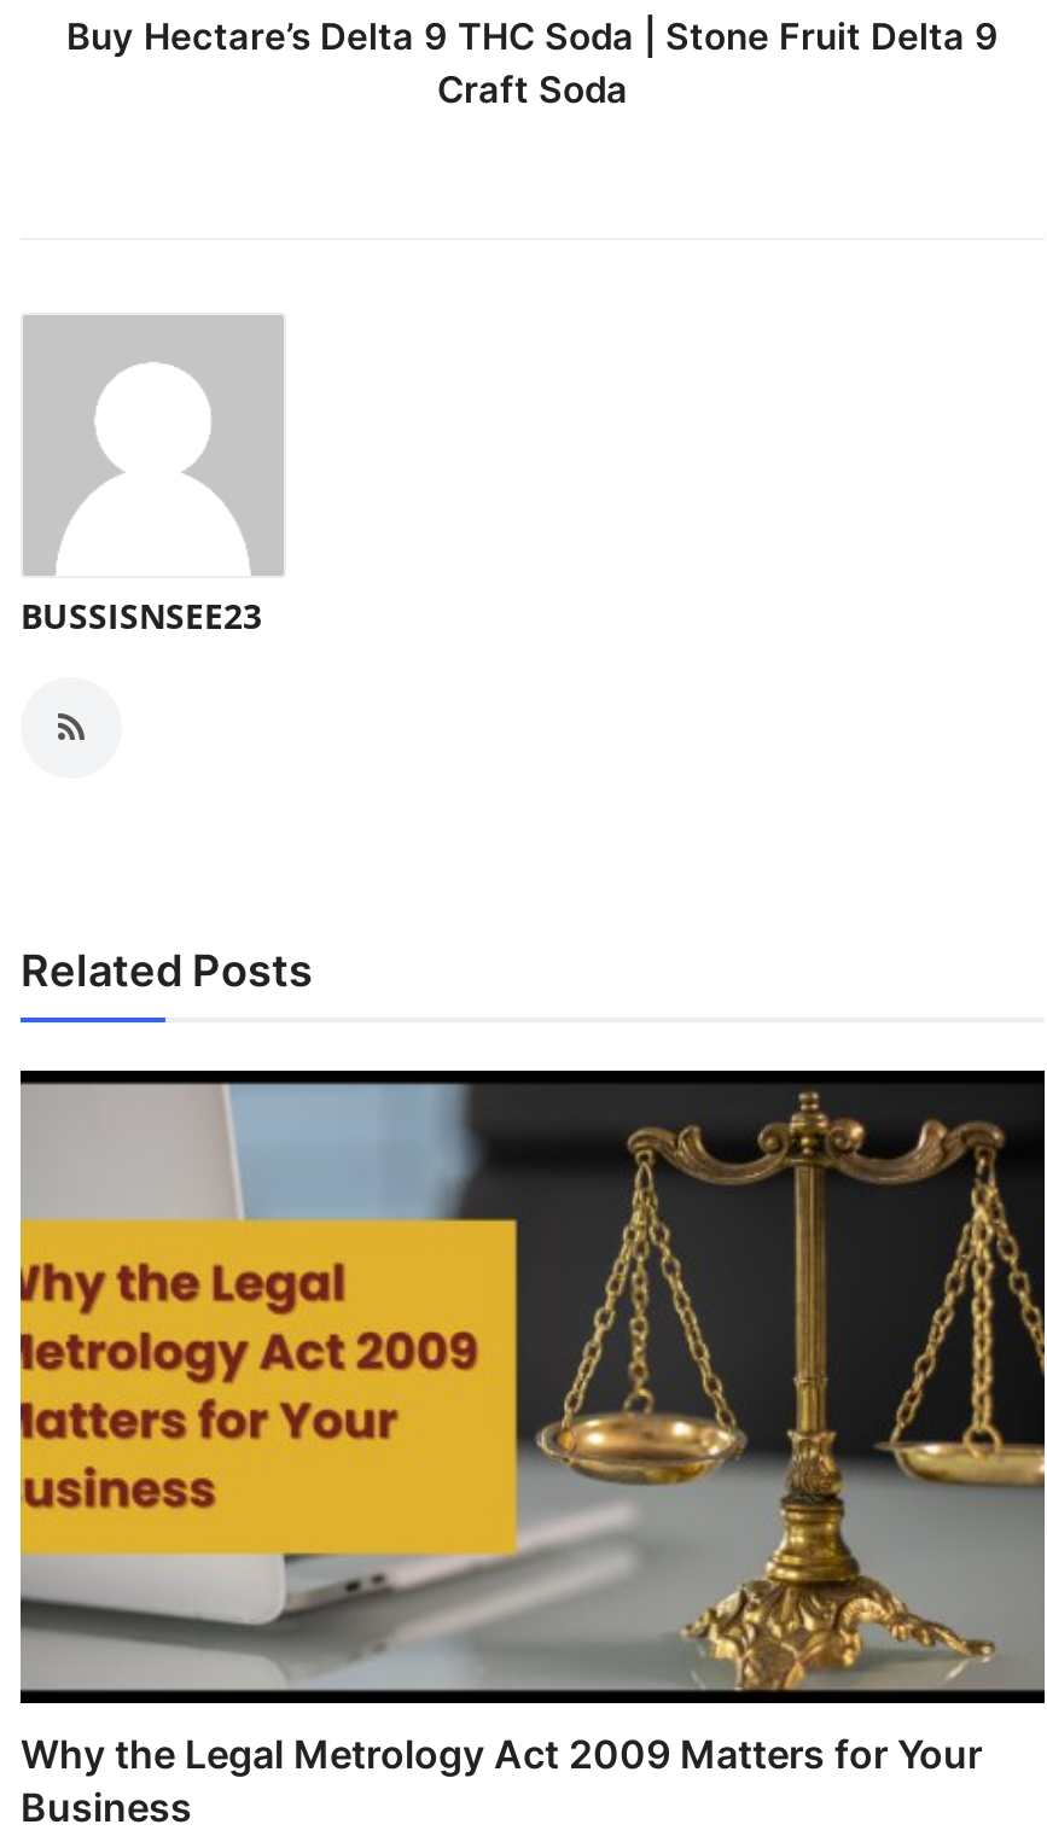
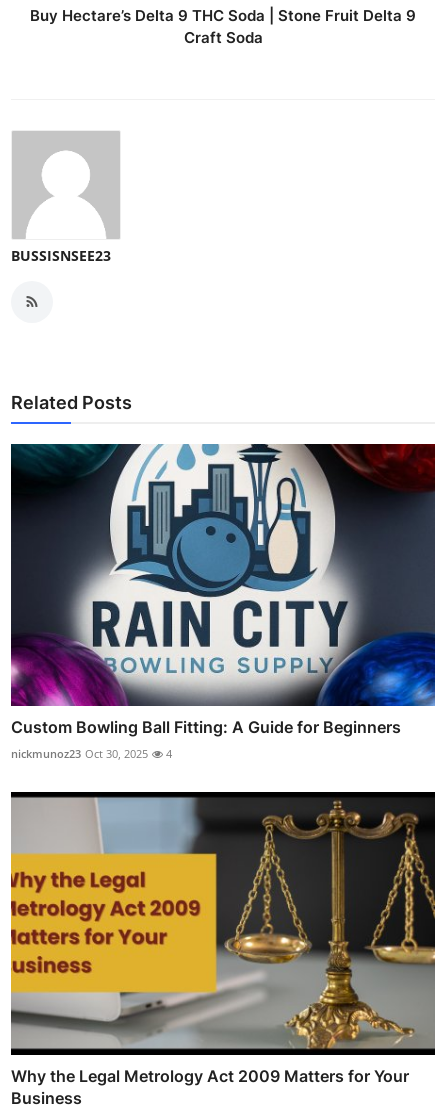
+ [image]
+ Custom Bowling Ball Fitting: A Guide for Beginners
+ nickmunoz23 Oct 30, 2025
+ 4
